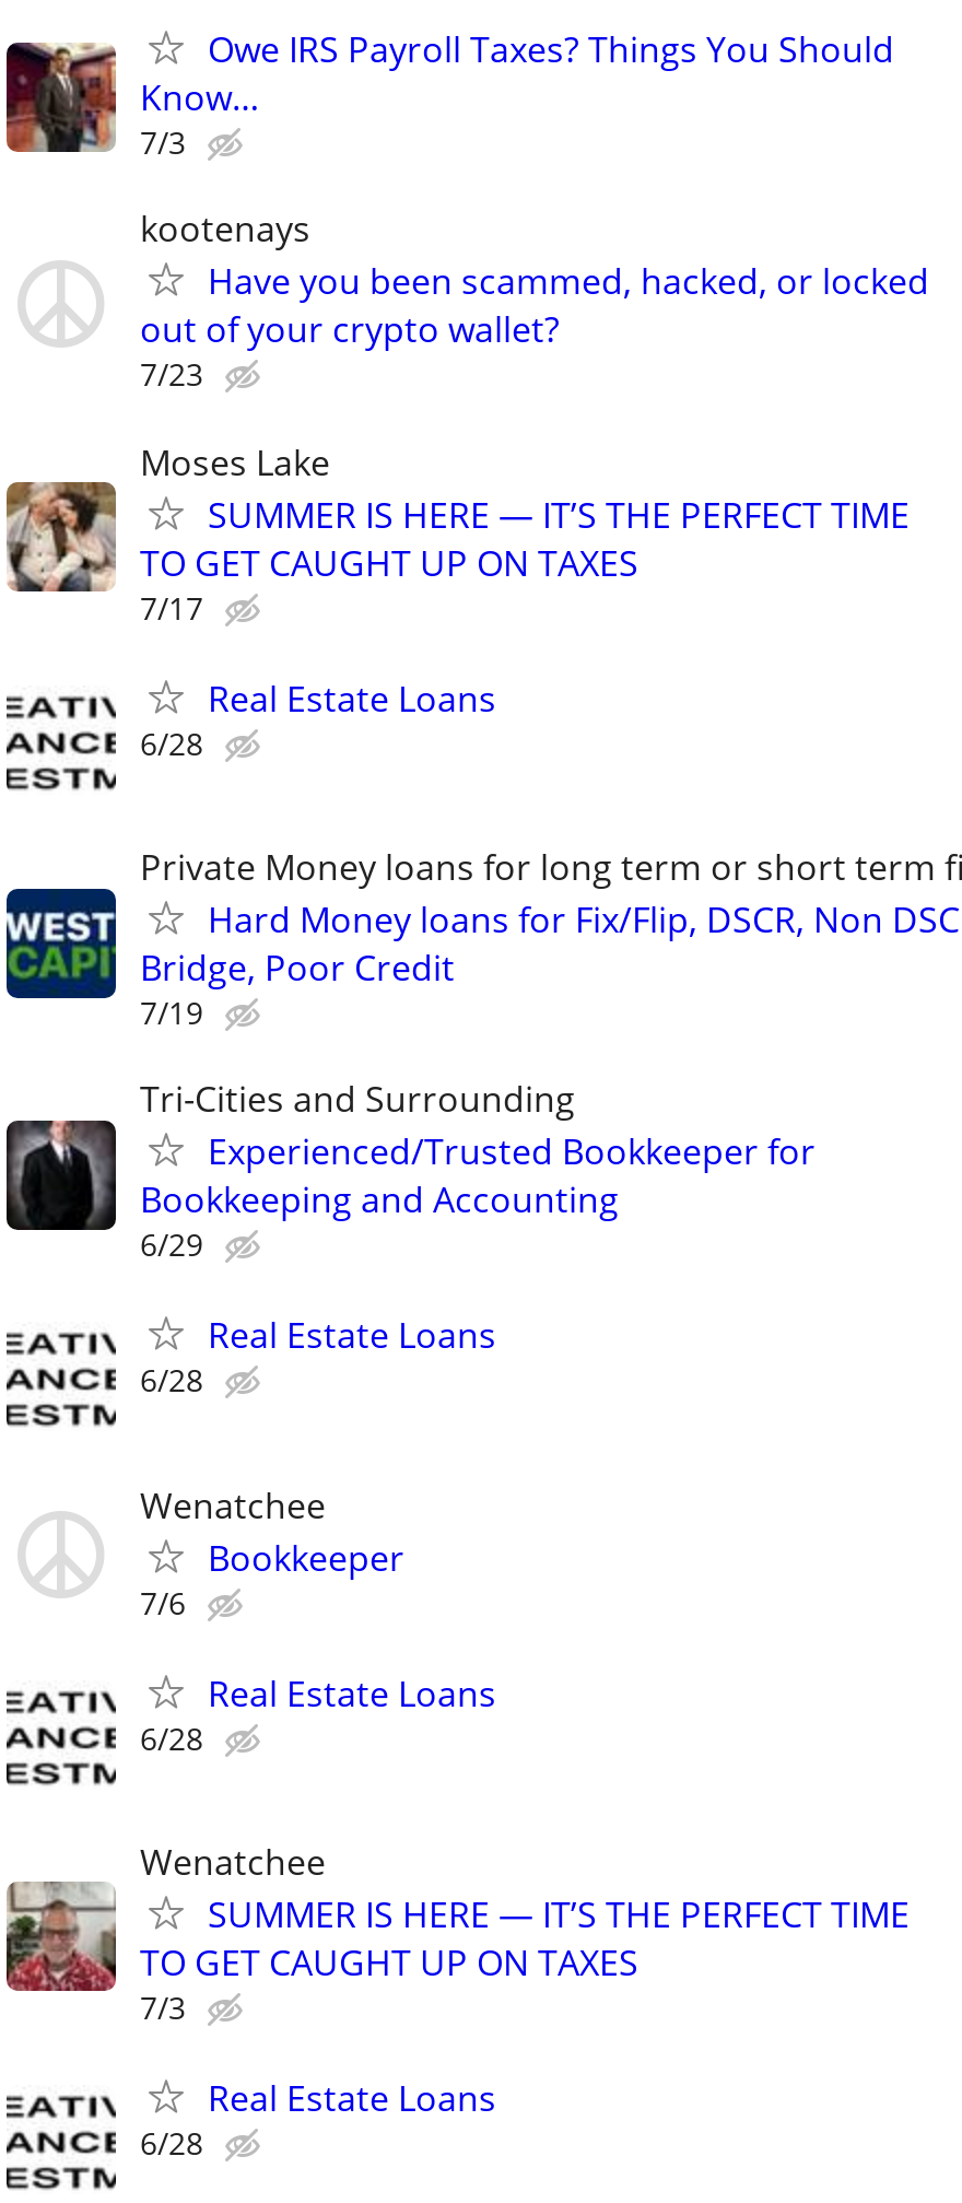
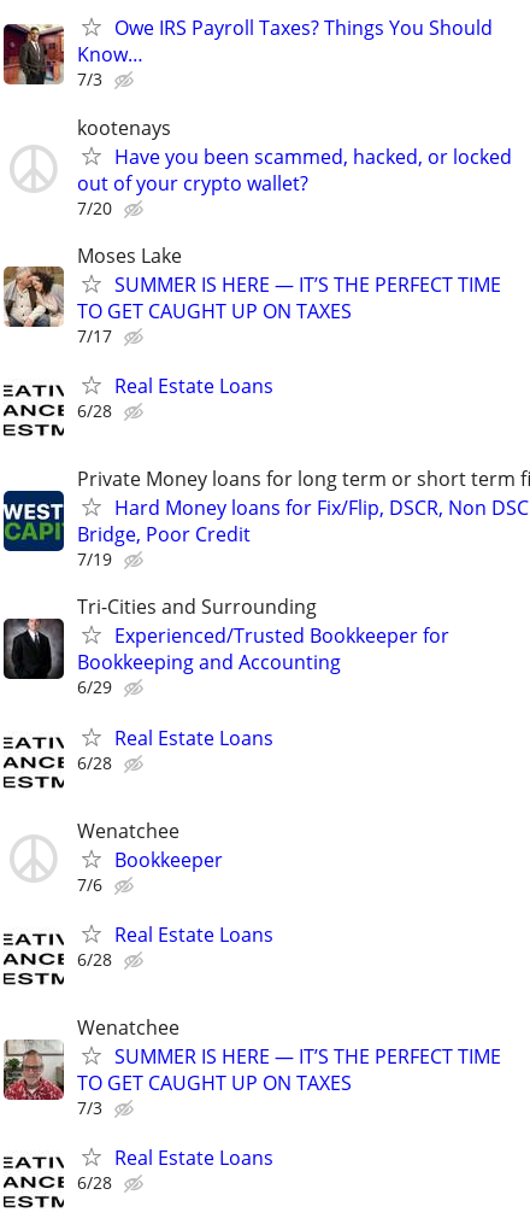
- 7/23
+ 7/20
